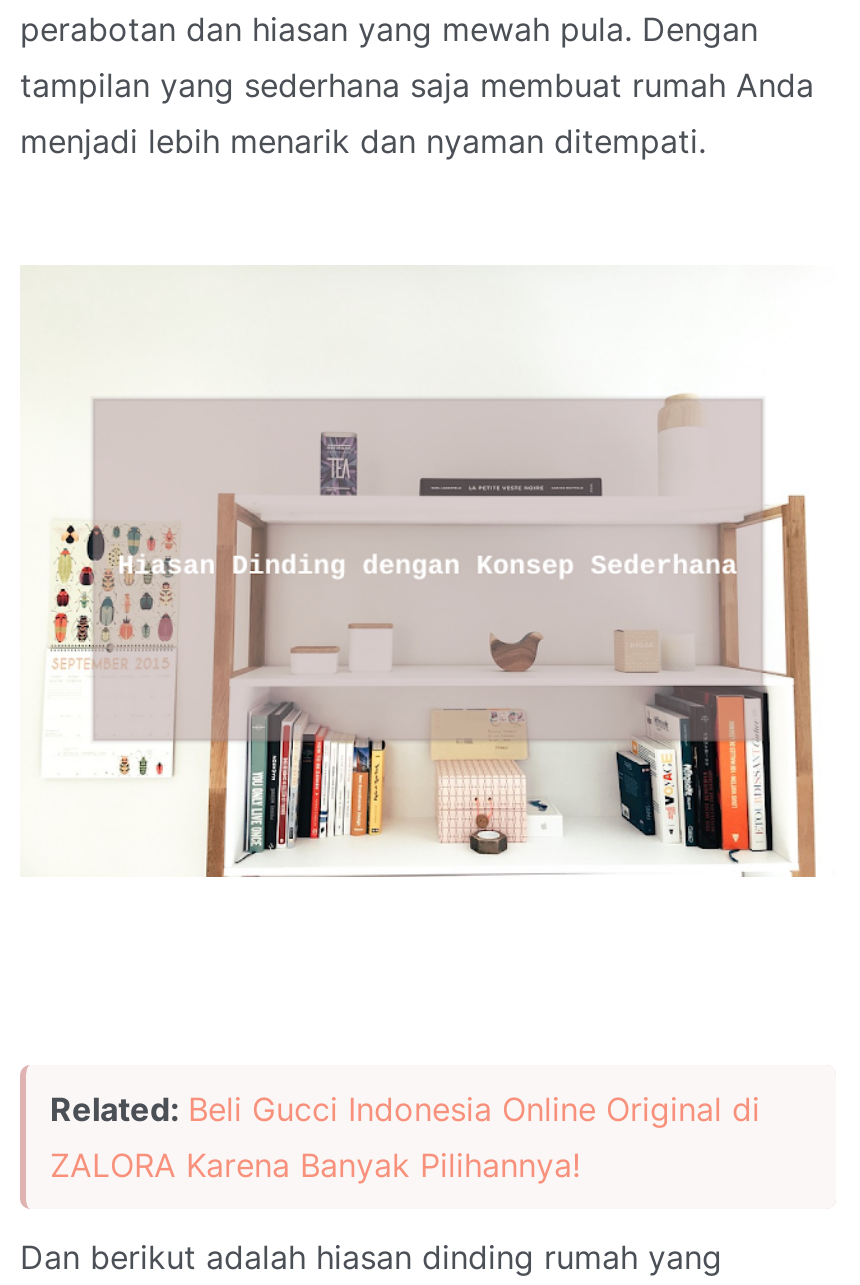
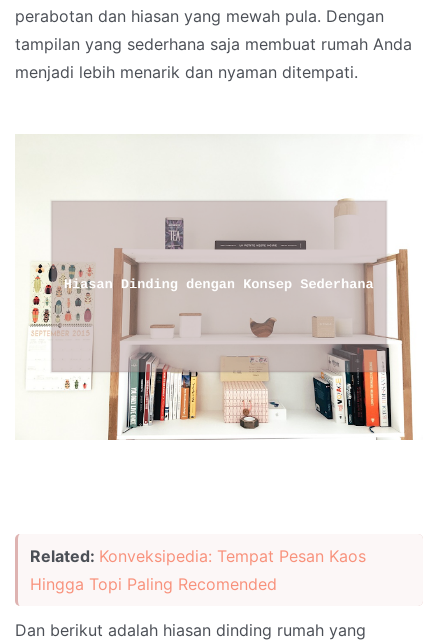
- Related: Beli Gucci Indonesia Online Original di
- ZALORA Karena Banyak Pilihannya!
+ Related: Konveksipedia: Tempat Pesan Kaos
+ Hingga Topi Paling Recomended
